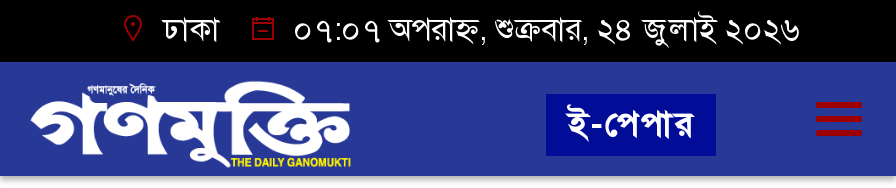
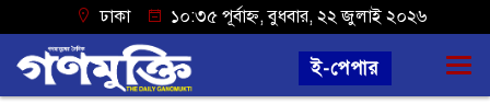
- ০৭:০৭ অপরাহ্ন, শুক্রবার, ২৪ জুলাই ২০২৬
+ ১০:৩৫ পূর্বাহ্ন, বুধবার, ২২ জুলাই ২০২৬
